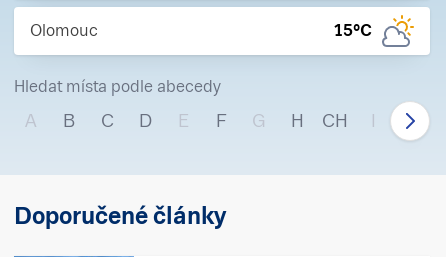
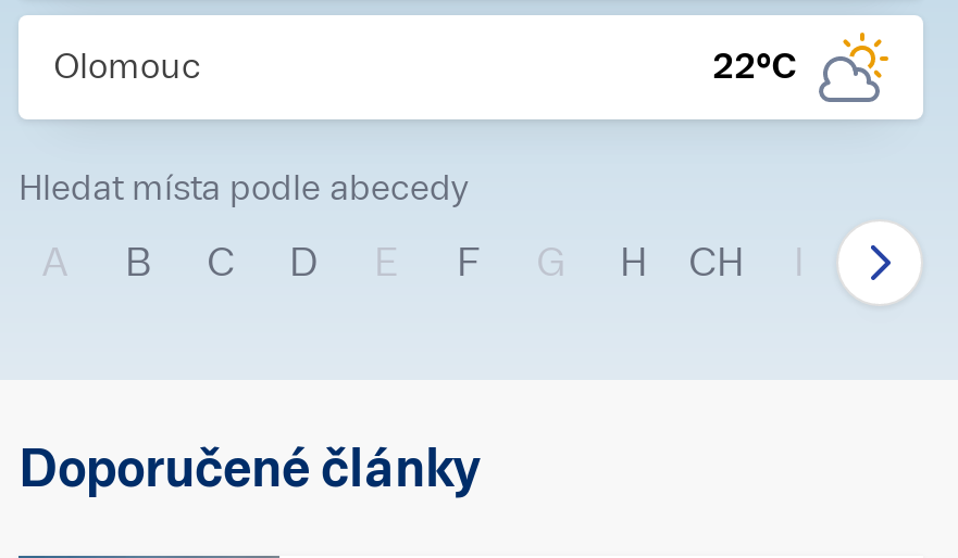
- 15°C
+ 22°C
